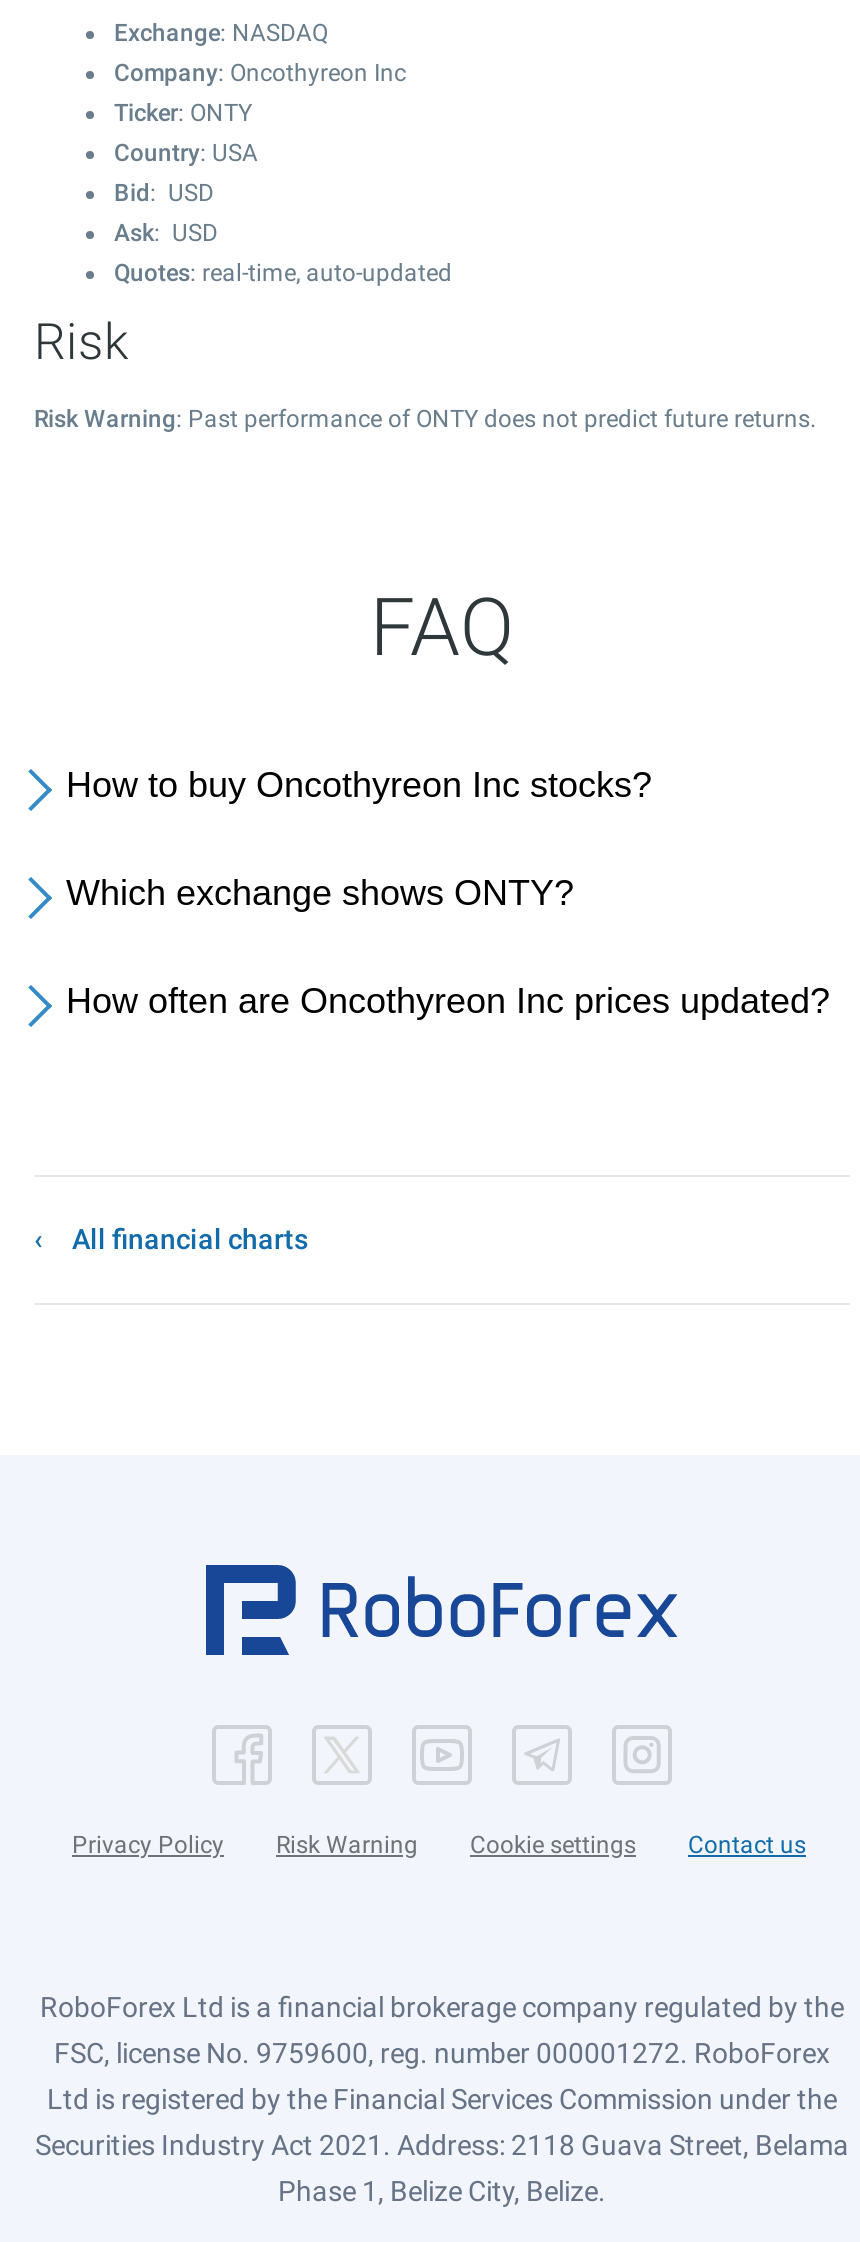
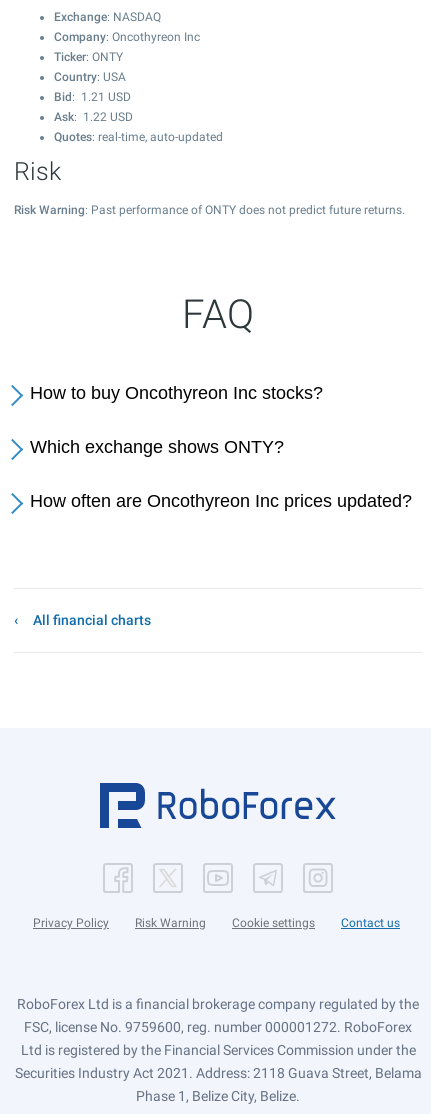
- Bid: USD
- Ask: USD
+ Bid: 1.21 USD
+ Ask: 1.22 USD
